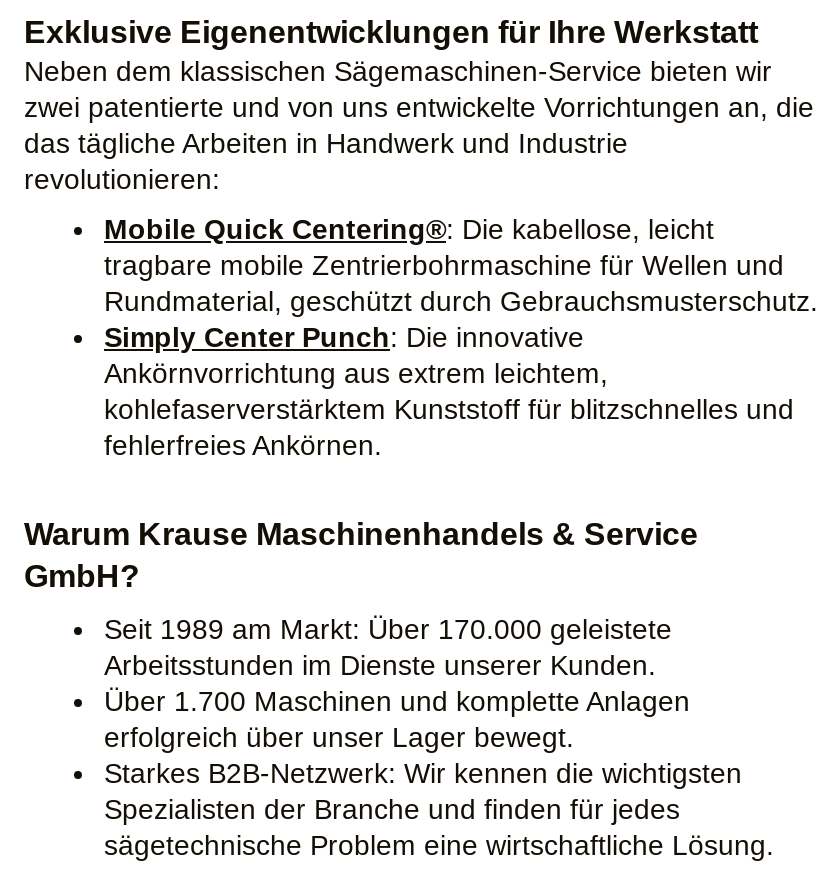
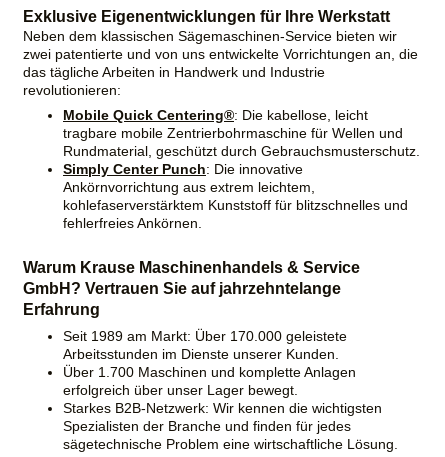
- GmbH?
+ GmbH? Vertrauen Sie auf jahrzehntelange
+ Erfahrung
